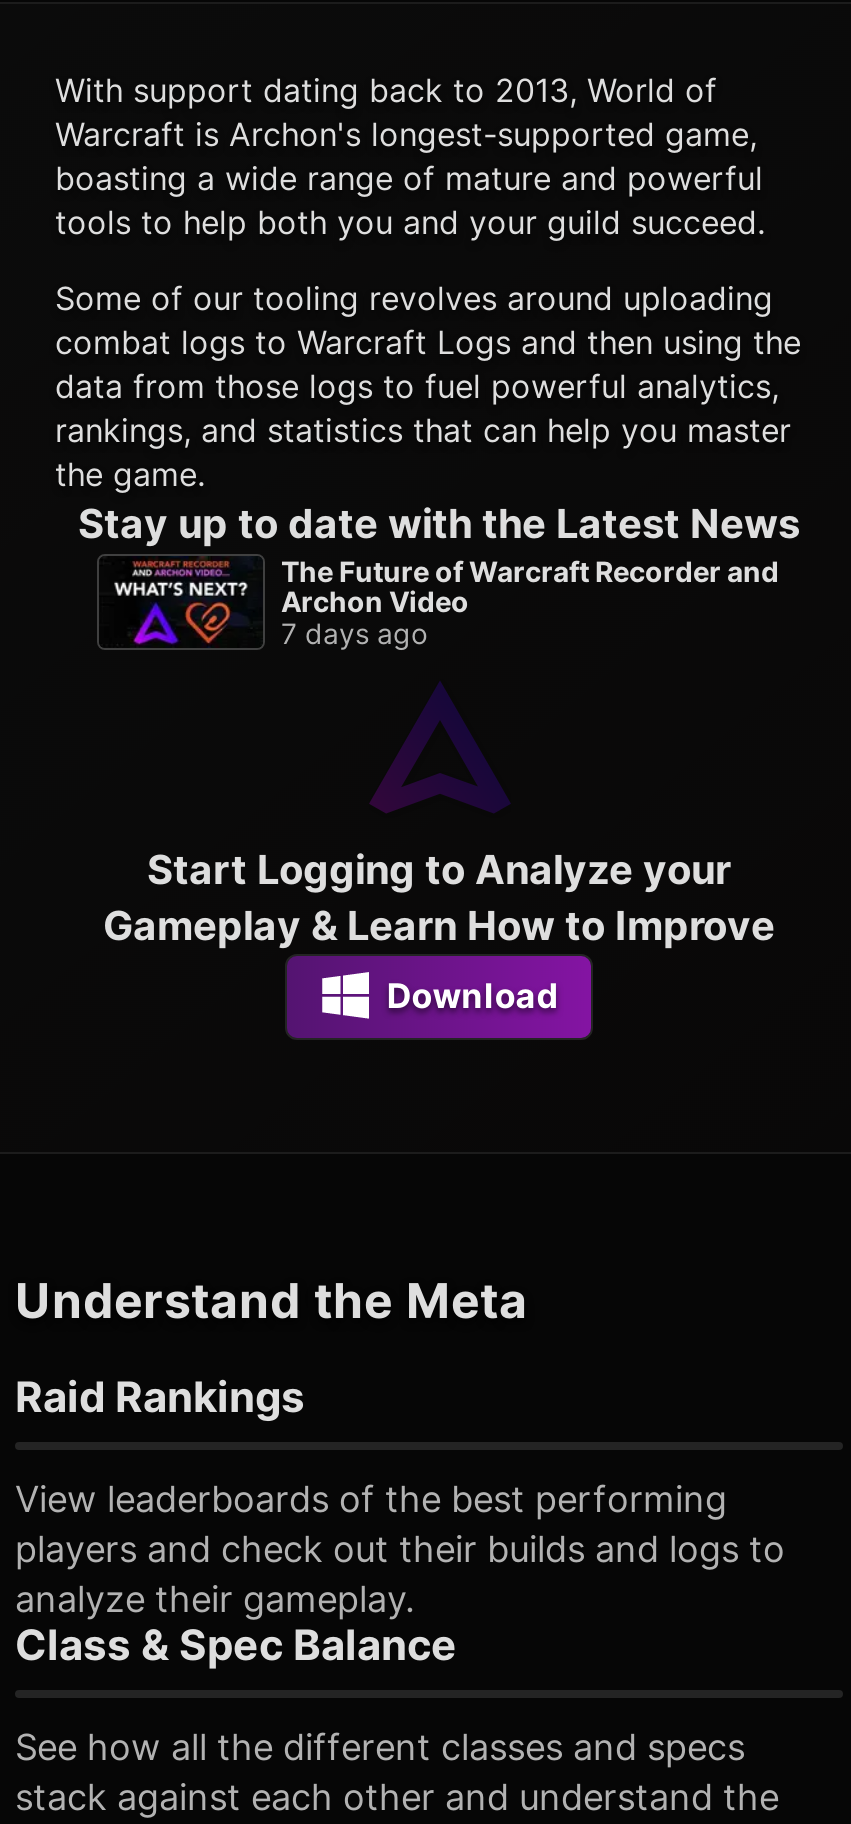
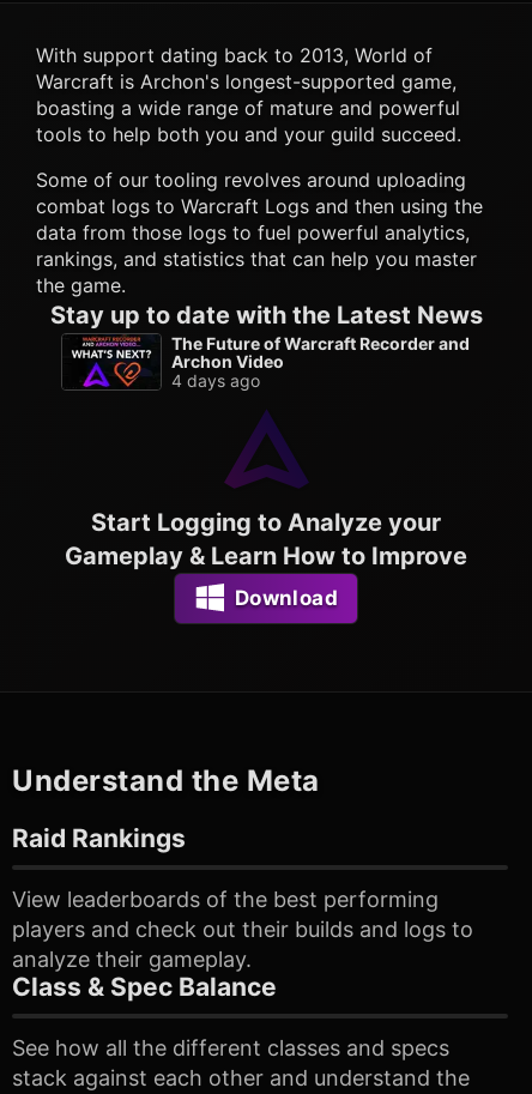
- 7 days ago
+ 4 days ago
